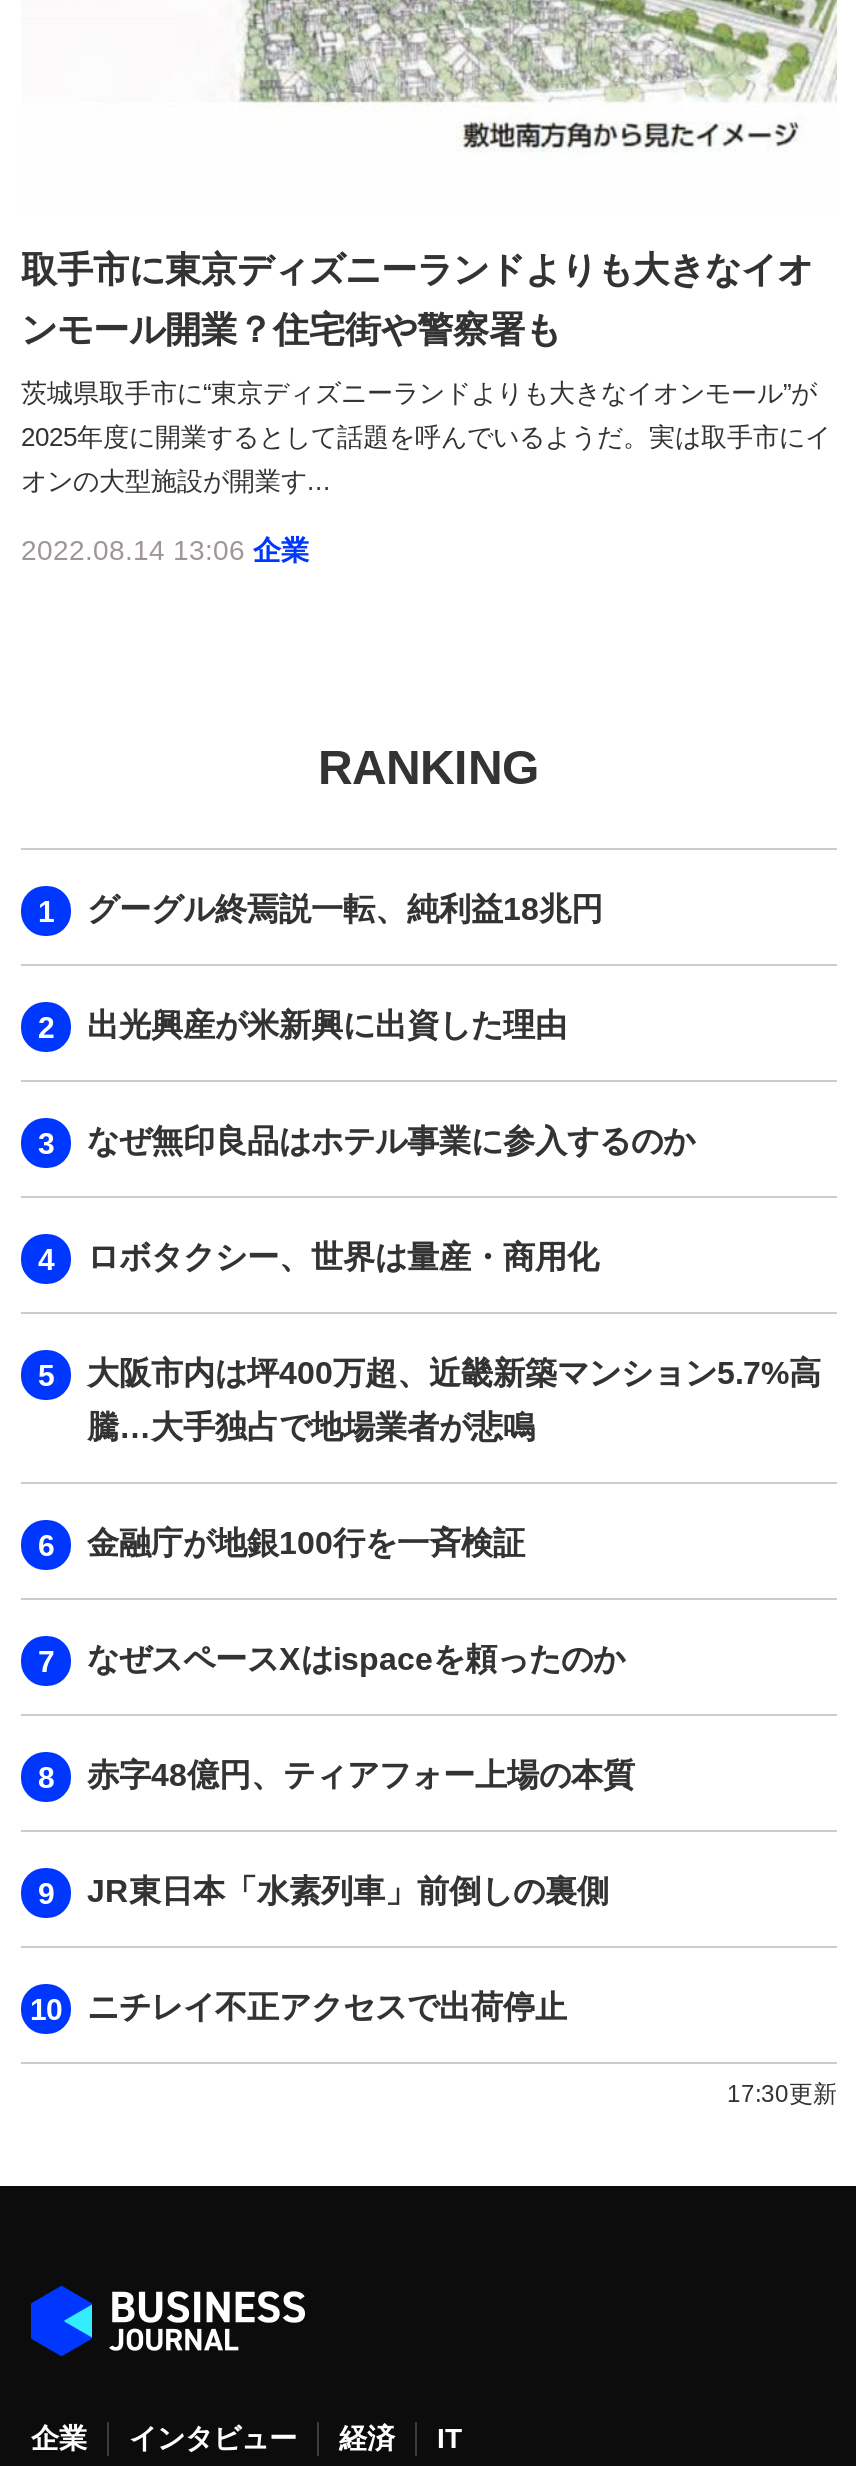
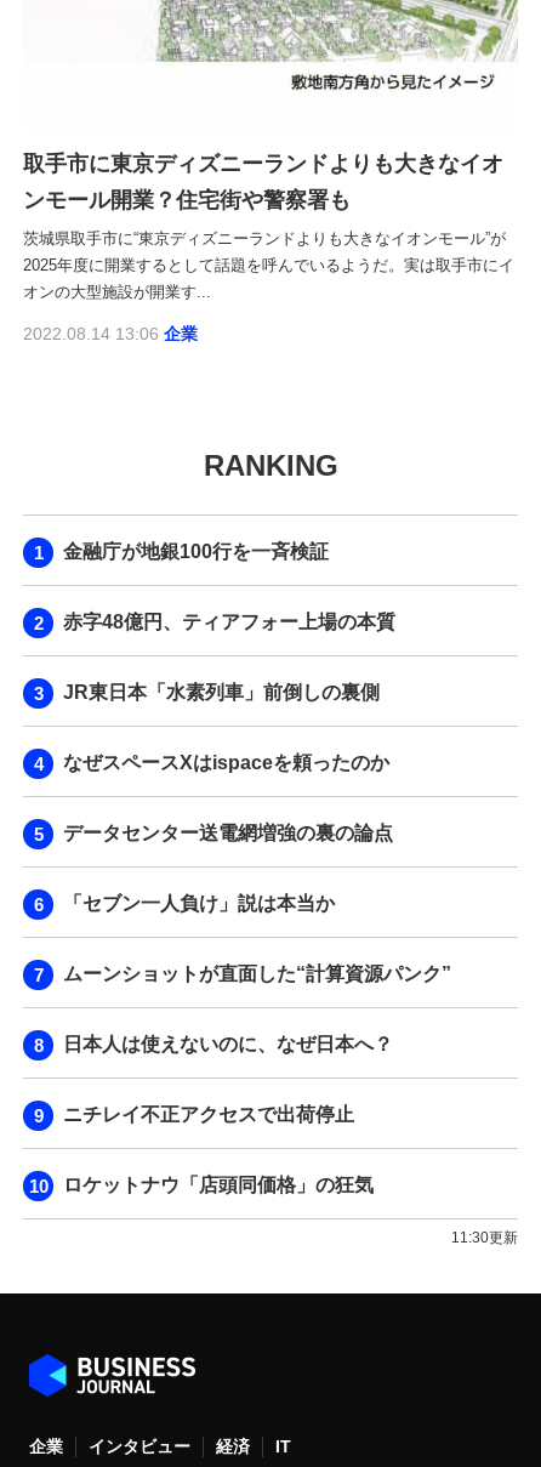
- グーグル終焉説一転、純利益18兆円
- 出光興産が米新興に出資した理由
- なぜ無印良品はホテル事業に参入するのか
- ロボタクシー、世界は量産・商用化
- 大阪市内は坪400万超、近畿新築マンション5.7%高
- 騰…大手独占で地場業者が悲鳴

moved up: 金融庁が地銀100行を一斉検証

moved down: なぜスペースXはispaceを頼ったのか

moved up: 赤字48億円、ティアフォー上場の本質 | JR東日本「水素列車」前倒しの裏側

+ データセンター送電網増強の裏の論点
+ 「セブン一人負け」説は本当か
+ ムーンショットが直面した“計算資源パンク”
+ 日本人は使えないのに、なぜ日本へ？

moved up: ニチレイ不正アクセスで出荷停止

- 17:30更新
+ ロケットナウ「店頭同価格」の狂気
+ 11:30更新
